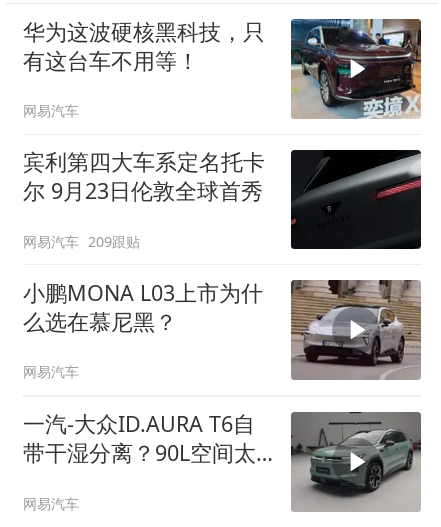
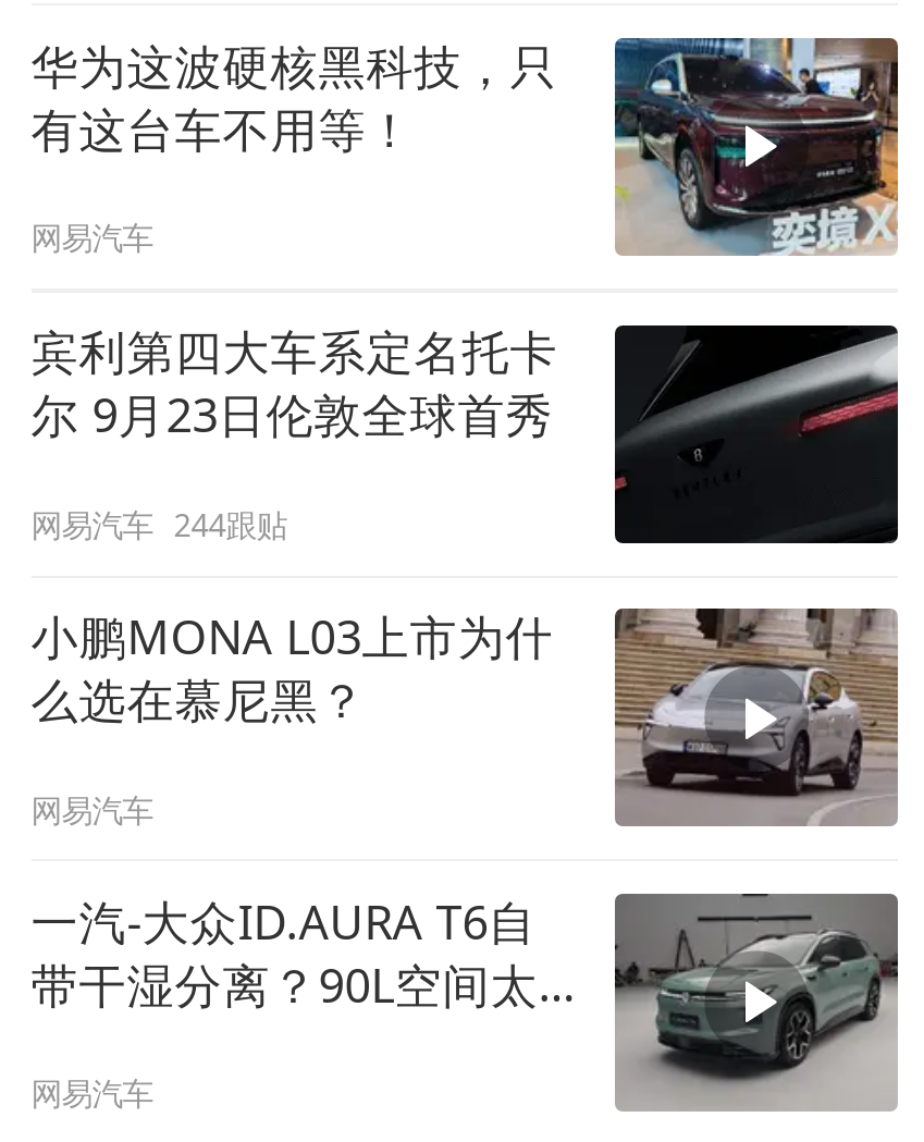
- 网易汽车 209跟贴
+ 网易汽车 244跟贴
